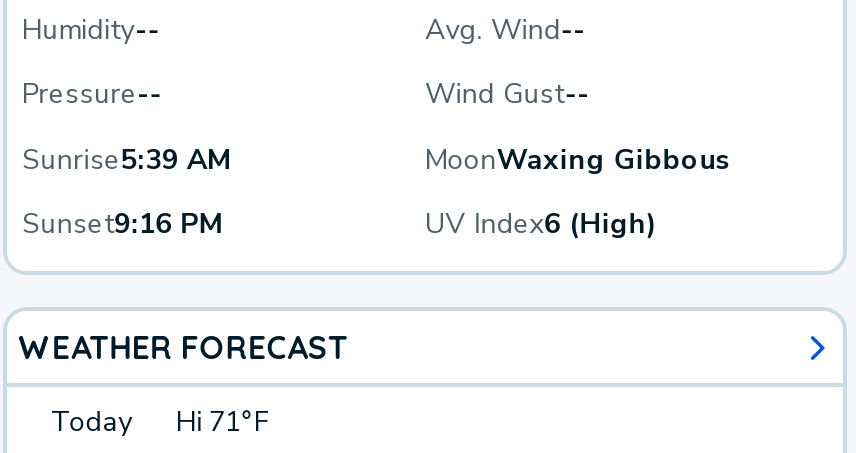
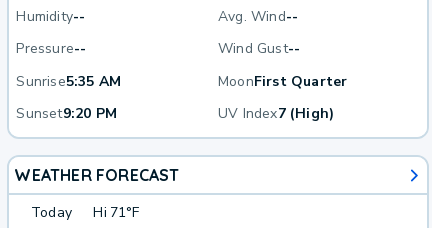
- Sunrise5:39 AM
+ Sunrise5:35 AM

- MoonWaxing Gibbous
+ MoonFirst Quarter

- Sunset9:16 PM
+ Sunset9:20 PM

- UV Index6 (High)
+ UV Index7 (High)
